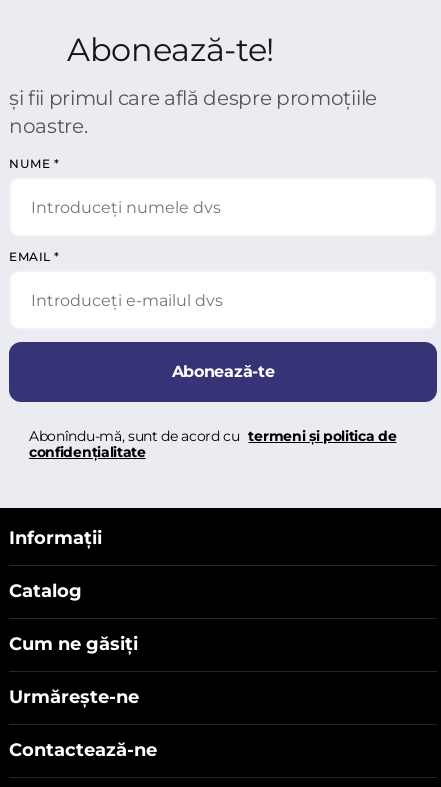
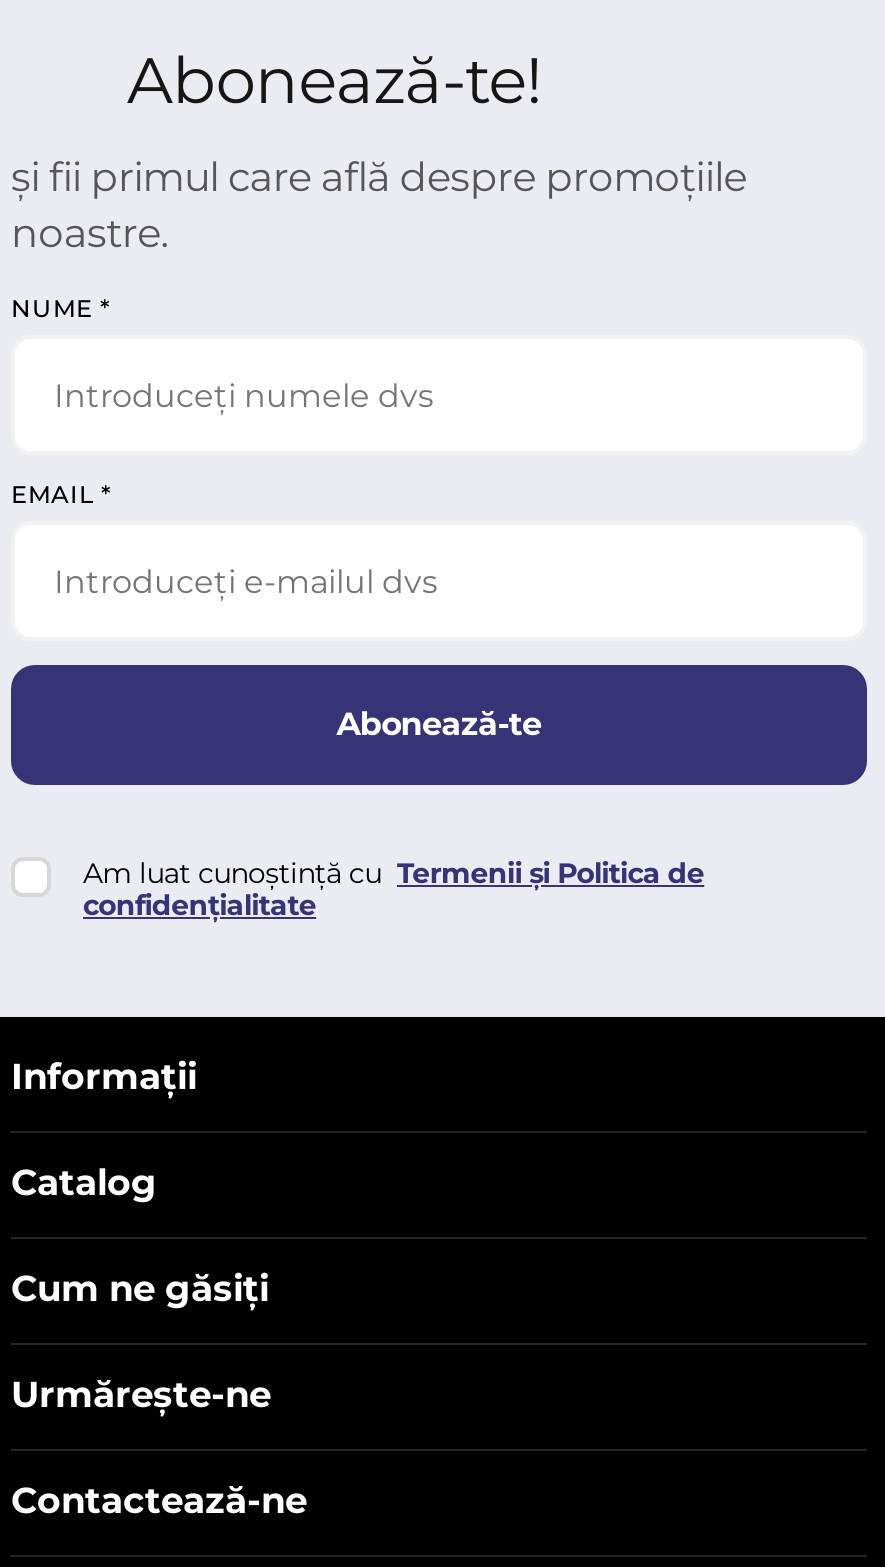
- Abonîndu-mă, sunt de acord cu termeni și politica de
+ Am luat cunoștință cu Termenii și Politica de
